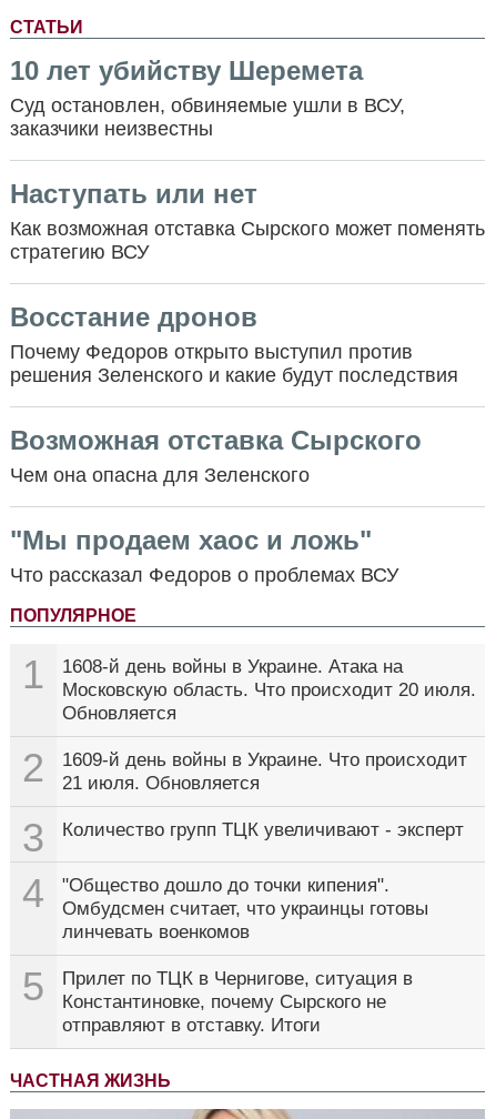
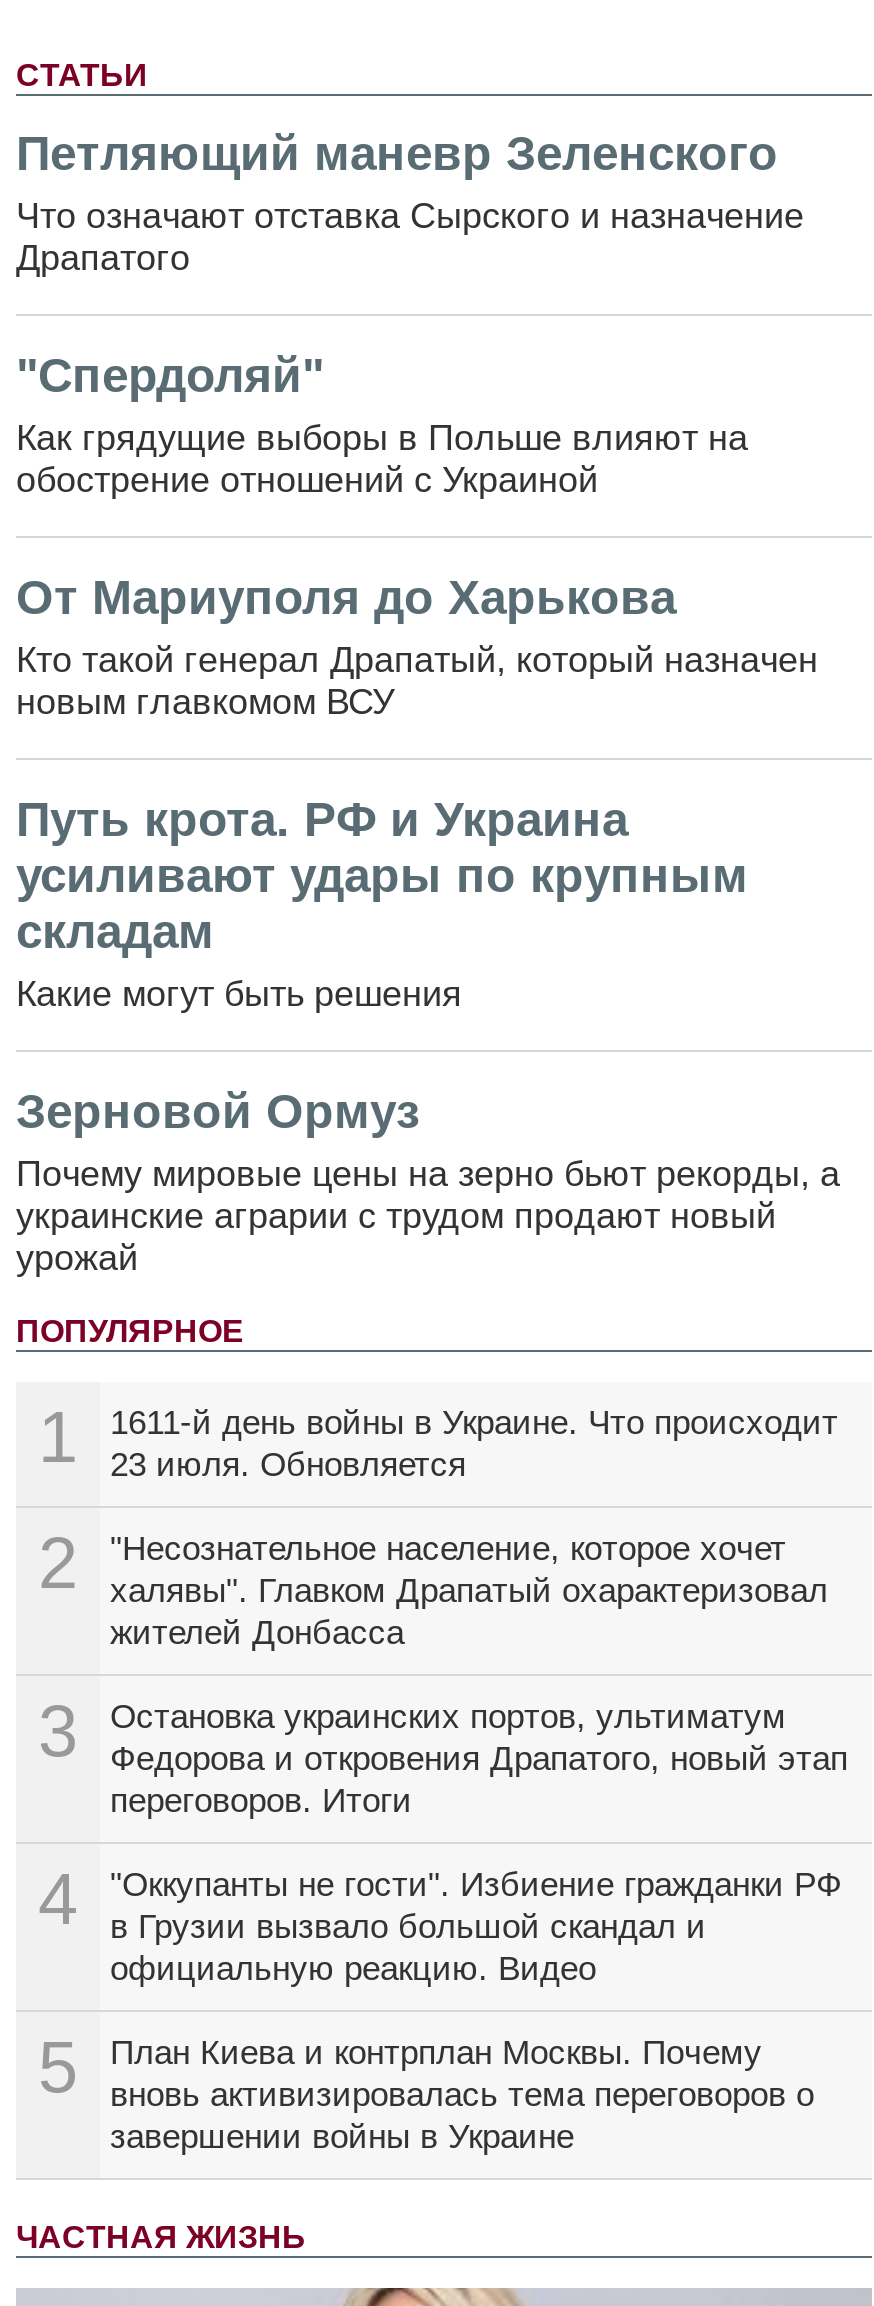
- 10 лет убийству Шеремета
- Суд остановлен, обвиняемые ушли в ВСУ,
- заказчики неизвестны
+ Петляющий маневр Зеленского
+ Что означают отставка Сырского и назначение
+ Драпатого

- Наступать или нет
- Как возможная отставка Сырского может поменять
- стратегию ВСУ
+ "Спердоляй"
+ Как грядущие выборы в Польше влияют на
+ обострение отношений с Украиной

- Восстание дронов
- Почему Федоров открыто выступил против
- решения Зеленского и какие будут последствия
+ От Мариуполя до Харькова
+ Кто такой генерал Драпатый, который назначен
+ новым главкомом ВСУ

- Возможная отставка Сырского
- Чем она опасна для Зеленского
+ Путь крота. РФ и Украина
+ усиливают удары по крупным
+ складам
+ Какие могут быть решения

- "Мы продаем хаос и ложь"
- Что рассказал Федоров о проблемах ВСУ
+ Зерновой Ормуз
+ Почему мировые цены на зерно бьют рекорды, а
+ украинские аграрии с трудом продают новый
+ урожай

- 1608-й день войны в Украине. Атака на
- Московскую область. Что происходит 20 июля.
- Обновляется
+ 1611-й день войны в Украине. Что происходит
+ 23 июля. Обновляется

- 1609-й день войны в Украине. Что происходит
- 21 июля. Обновляется
+ "Несознательное население, которое хочет
+ халявы". Главком Драпатый охарактеризовал
+ жителей Донбасса

- Количество групп ТЦК увеличивают - эксперт
+ Остановка украинских портов, ультиматум
+ Федорова и откровения Драпатого, новый этап
+ переговоров. Итоги

- "Общество дошло до точки кипения".
- Омбудсмен считает, что украинцы готовы
- линчевать военкомов
+ "Оккупанты не гости". Избиение гражданки РФ
+ в Грузии вызвало большой скандал и
+ официальную реакцию. Видео

- Прилет по ТЦК в Чернигове, ситуация в
- Константиновке, почему Сырского не
- отправляют в отставку. Итоги
+ План Киева и контрплан Москвы. Почему
+ вновь активизировалась тема переговоров о
+ завершении войны в Украине
